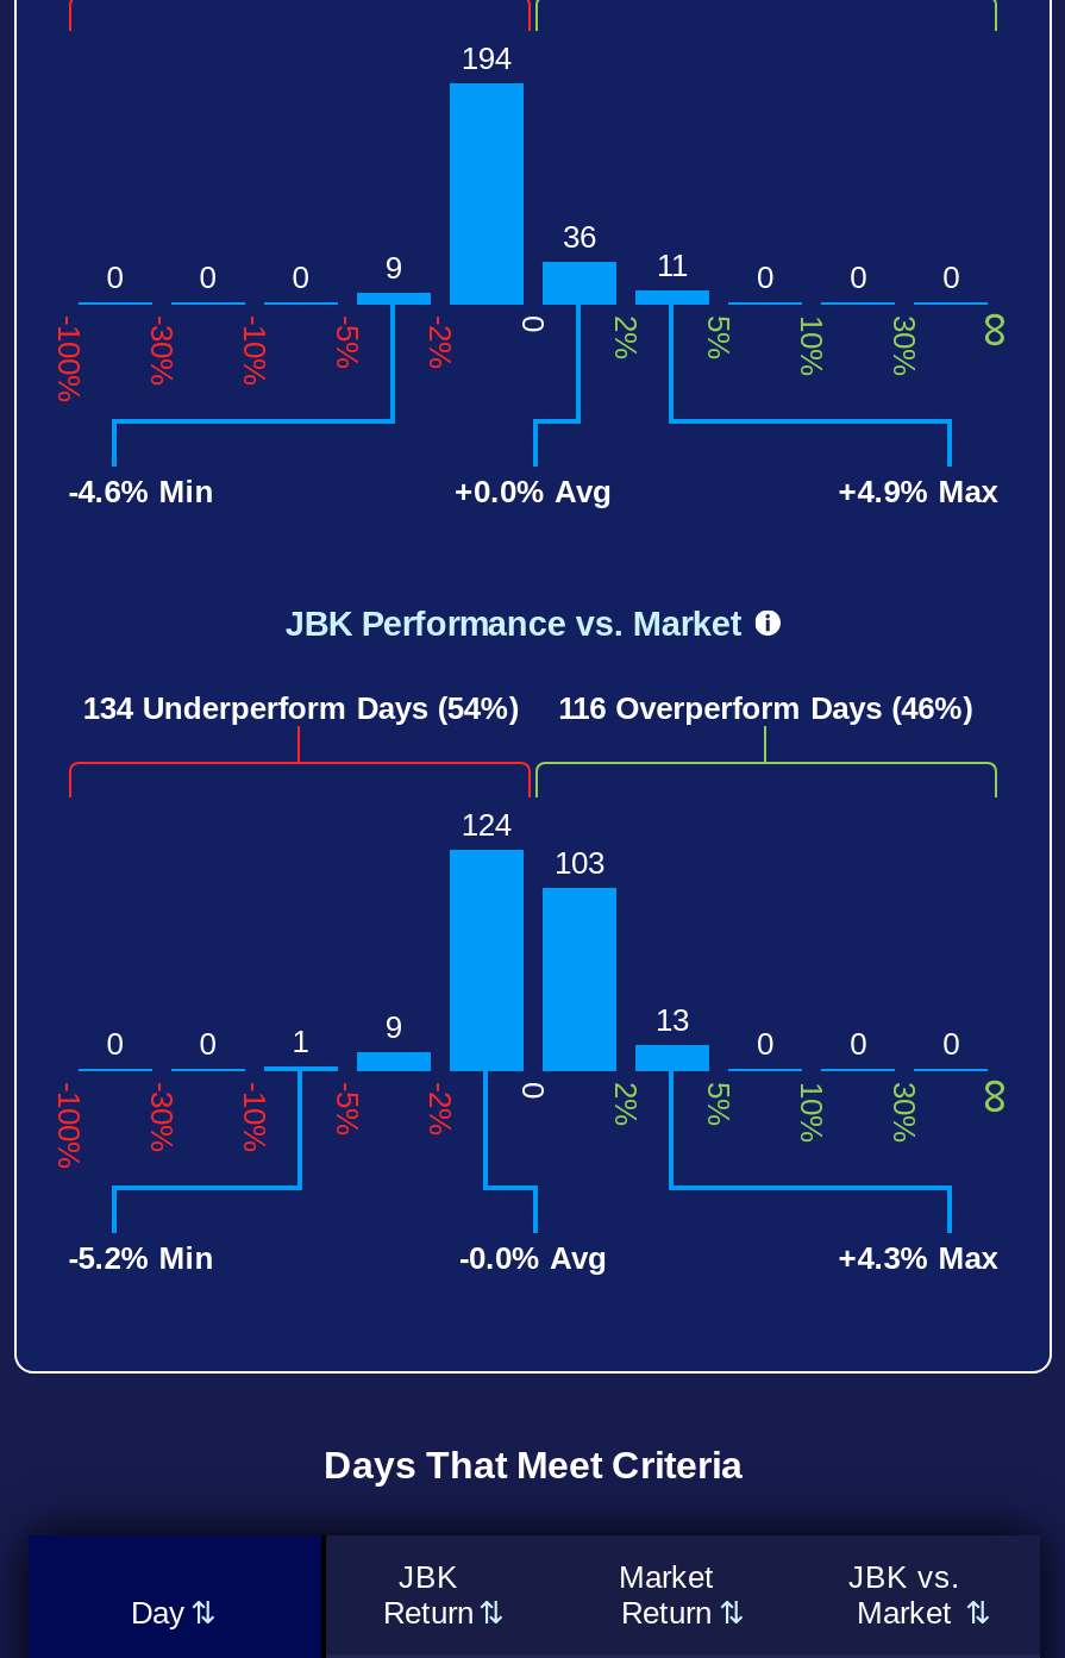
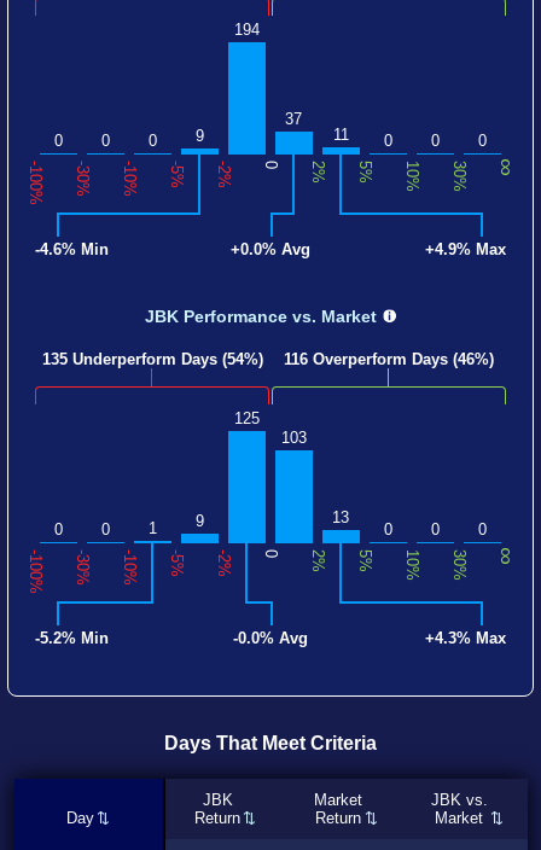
- 36
+ 37

- 134 Underperform Days (54%)
+ 135 Underperform Days (54%)

- 124
+ 125
